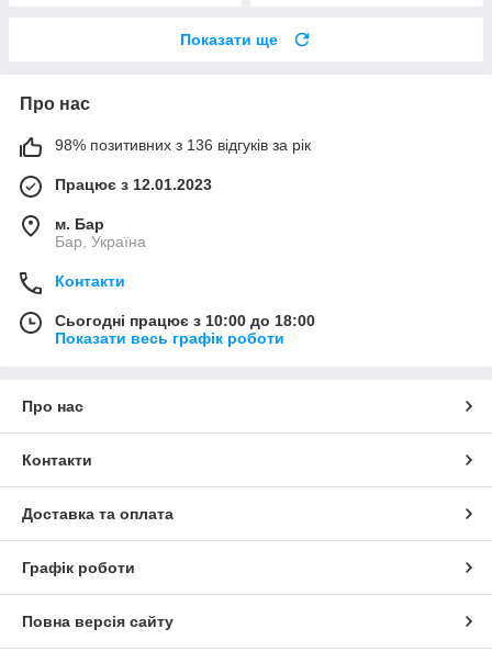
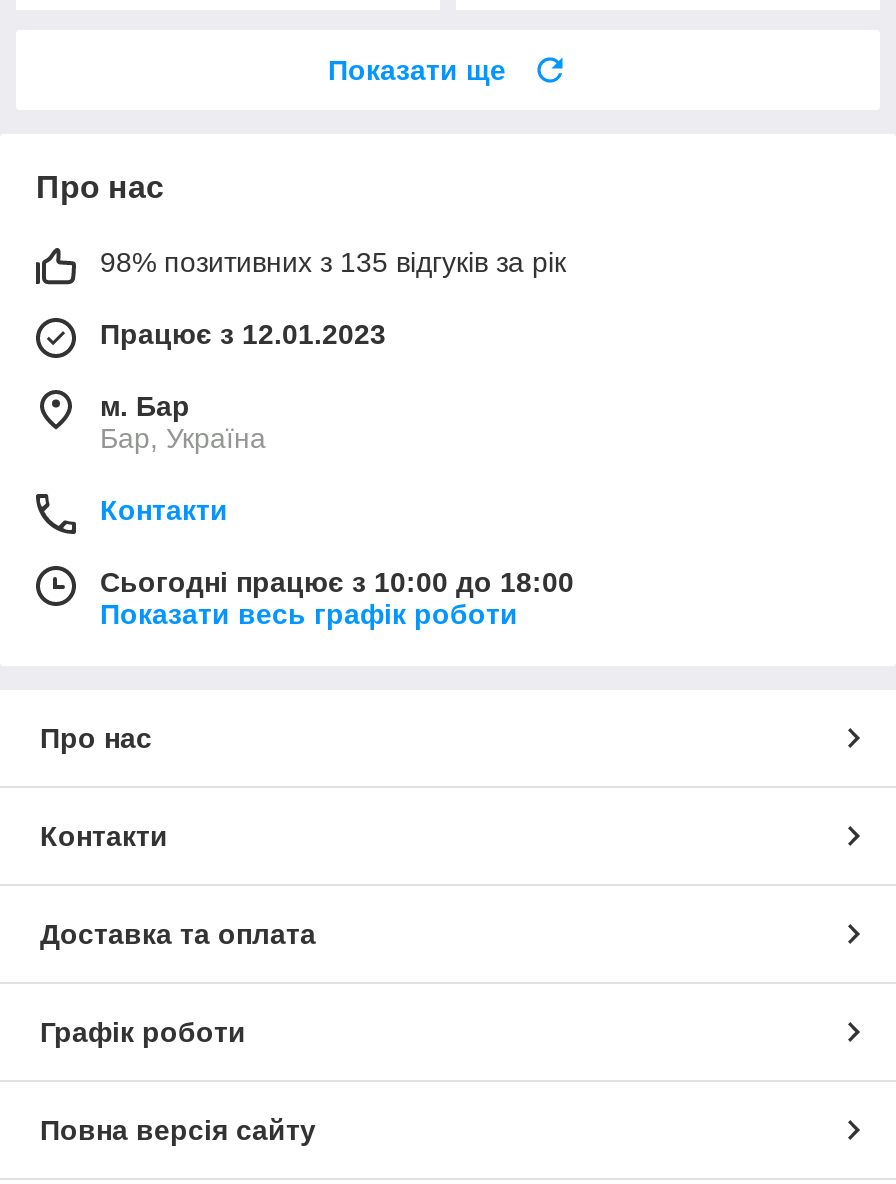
- 98% позитивних з 136 відгуків за рік
+ 98% позитивних з 135 відгуків за рік
